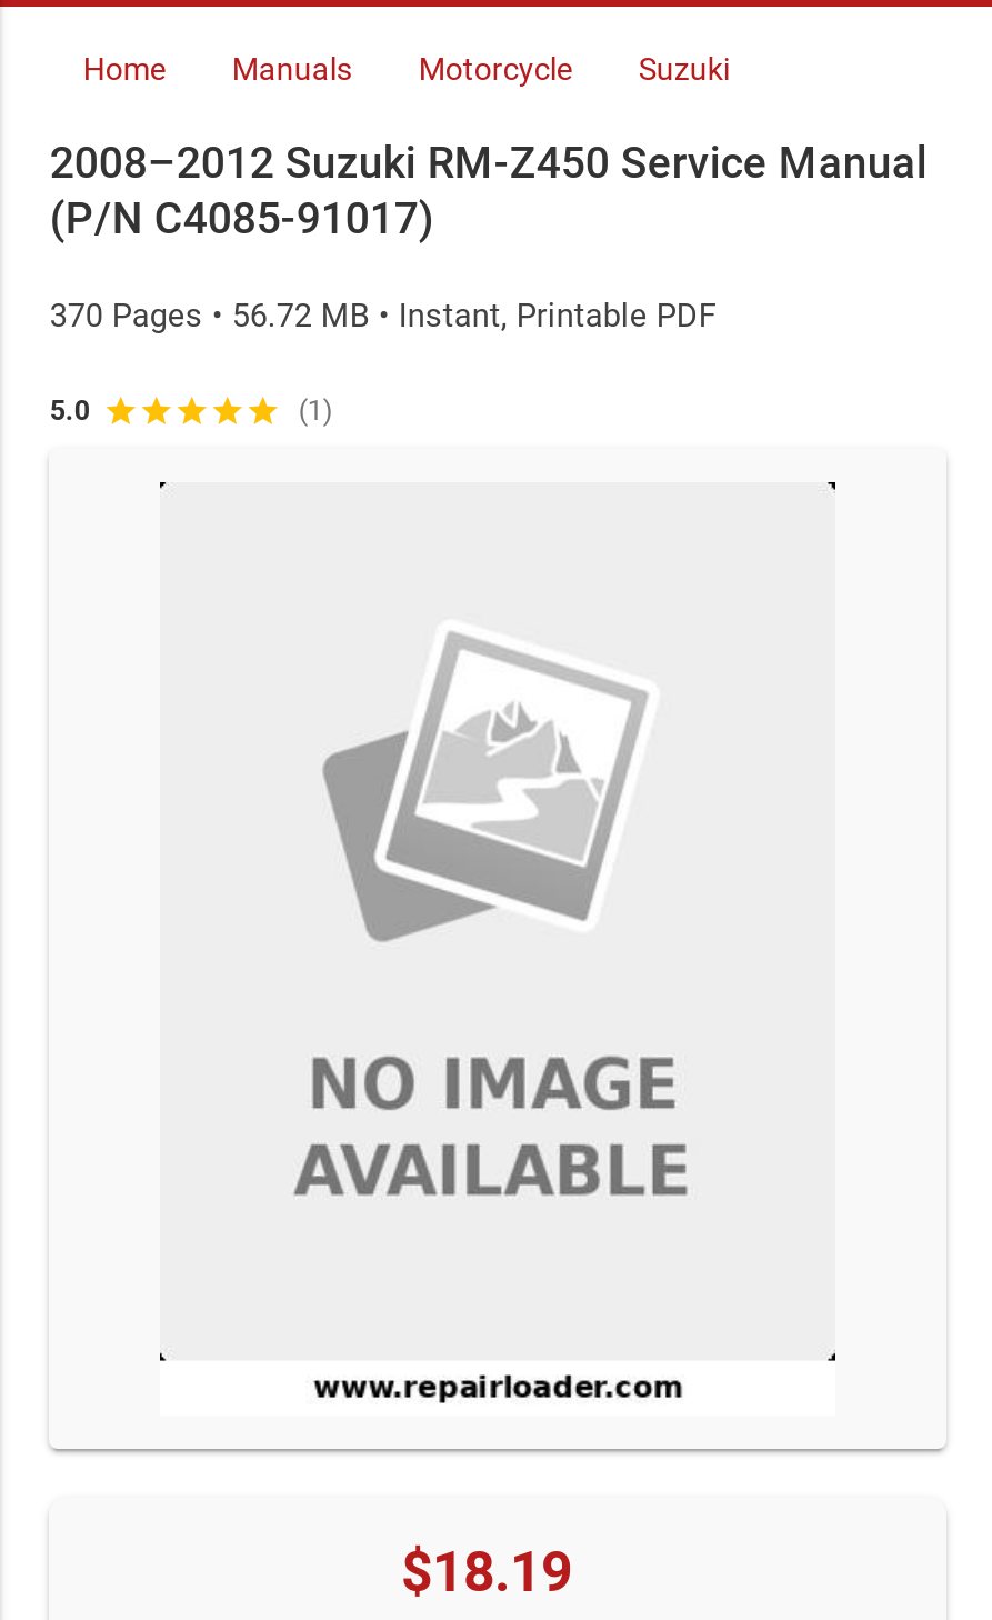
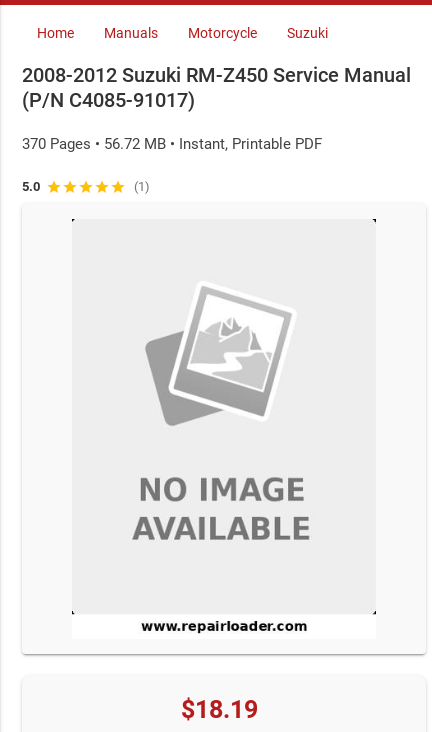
- 2008–2012 Suzuki RM-Z450 Service Manual
+ 2008-2012 Suzuki RM-Z450 Service Manual
